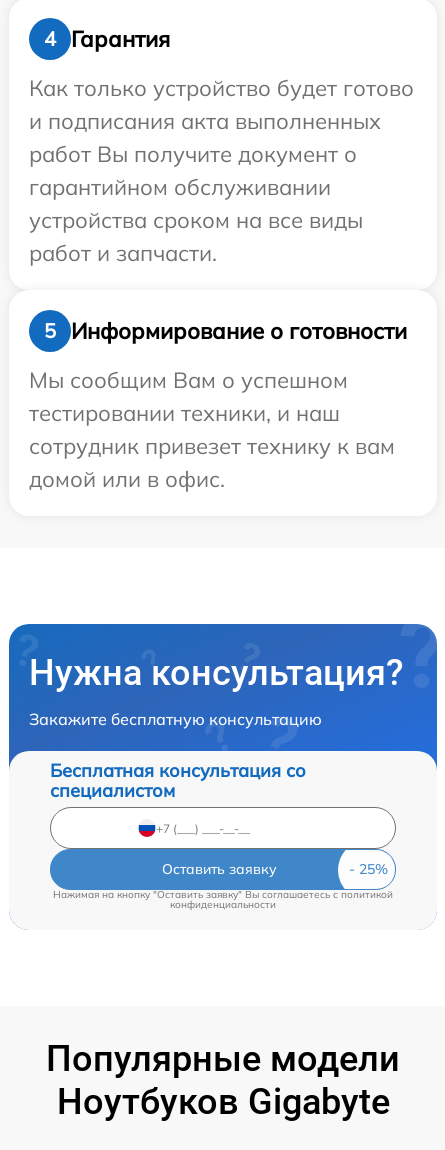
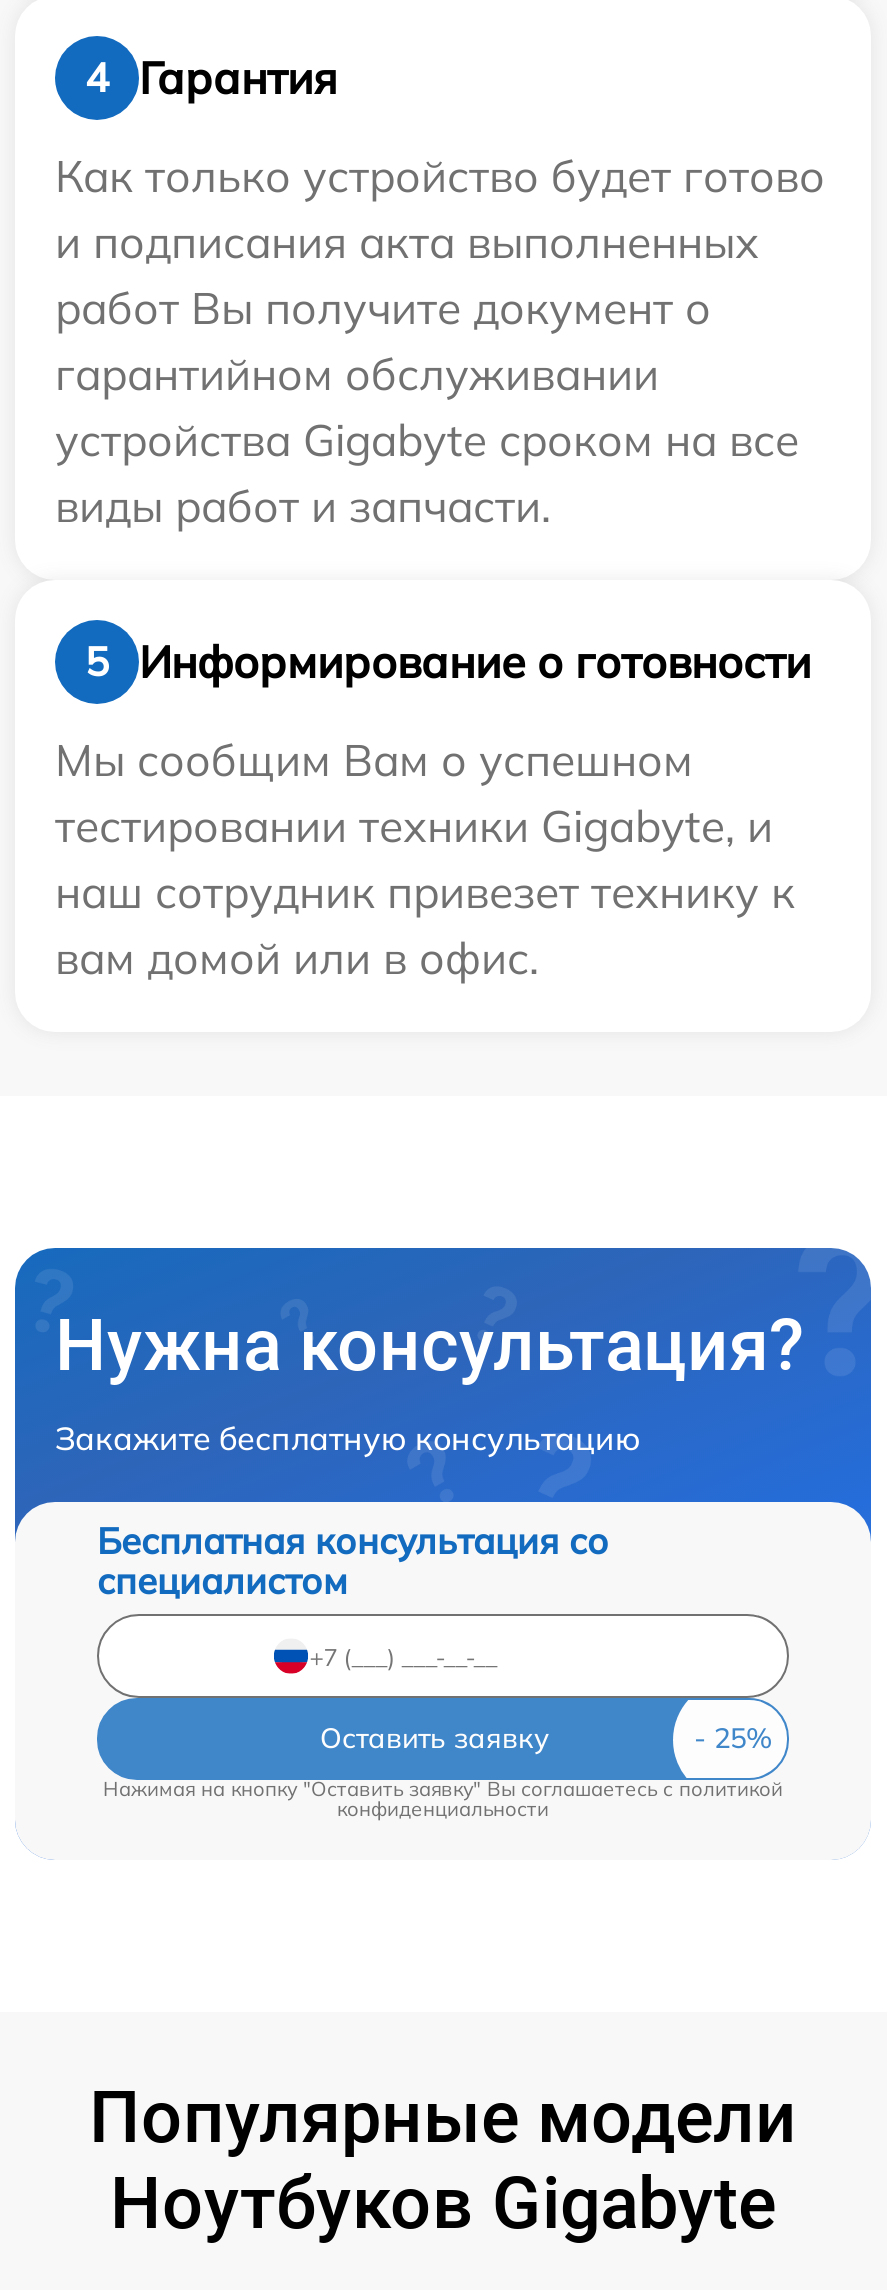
- устройства сроком на все виды
- работ и запчасти.
+ устройства Gigabyte сроком на все
+ виды работ и запчасти.

- тестировании техники, и наш
- сотрудник привезет технику к вам
- домой или в офис.
+ тестировании техники Gigabyte, и
+ наш сотрудник привезет технику к
+ вам домой или в офис.
